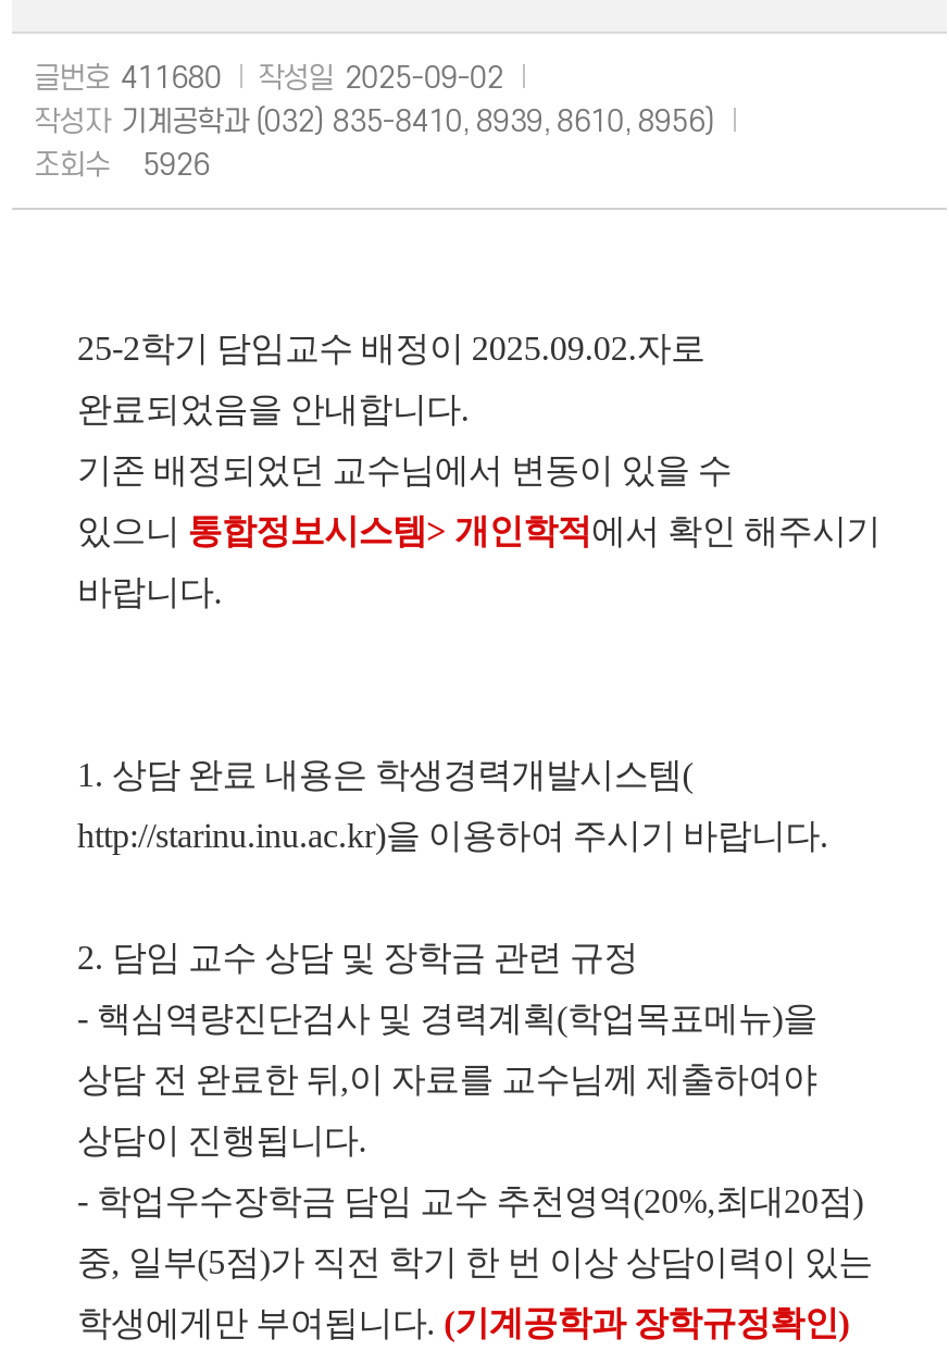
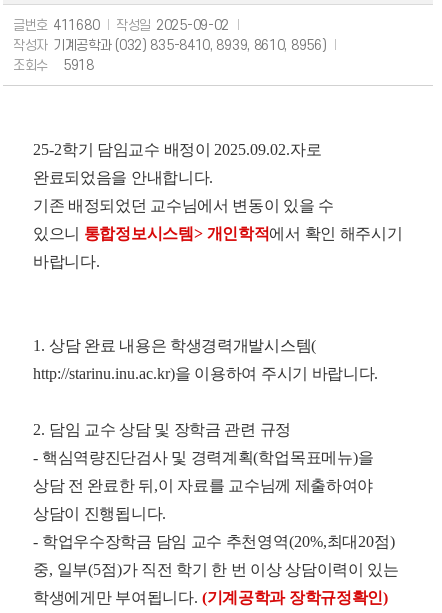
- 조회수 5926
+ 조회수 5918
